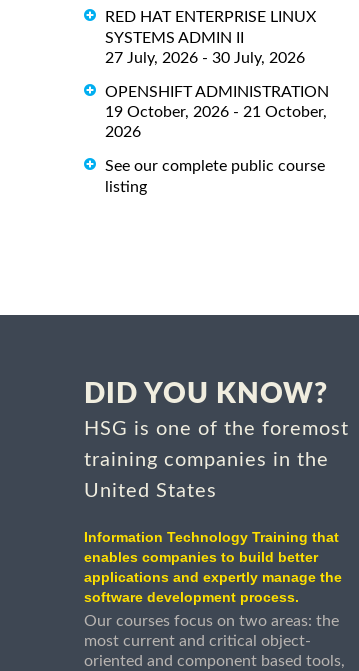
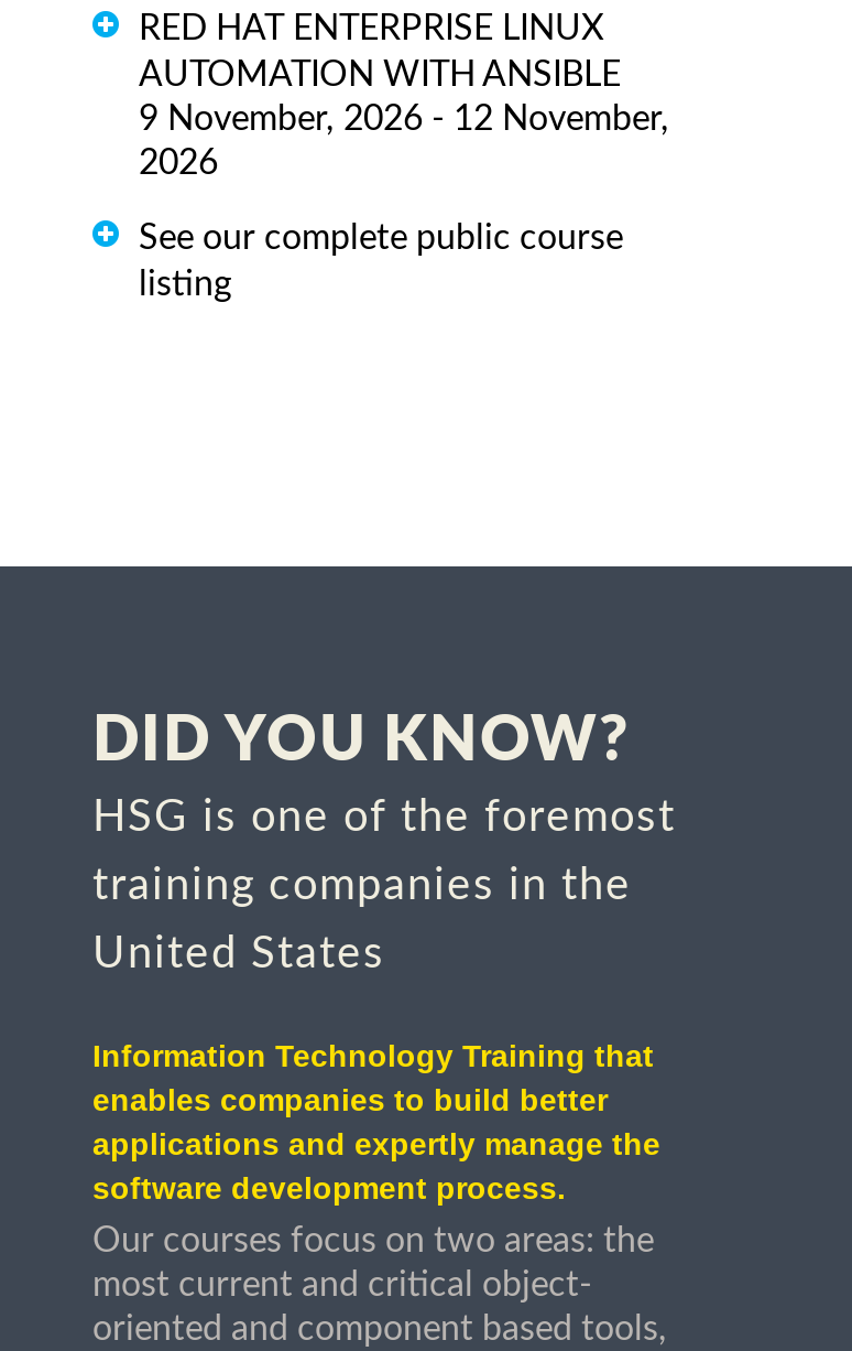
- SYSTEMS ADMIN II
- 27 July, 2026 - 30 July, 2026
- OPENSHIFT ADMINISTRATION
- 19 October, 2026 - 21 October,
+ AUTOMATION WITH ANSIBLE
+ 9 November, 2026 - 12 November,
